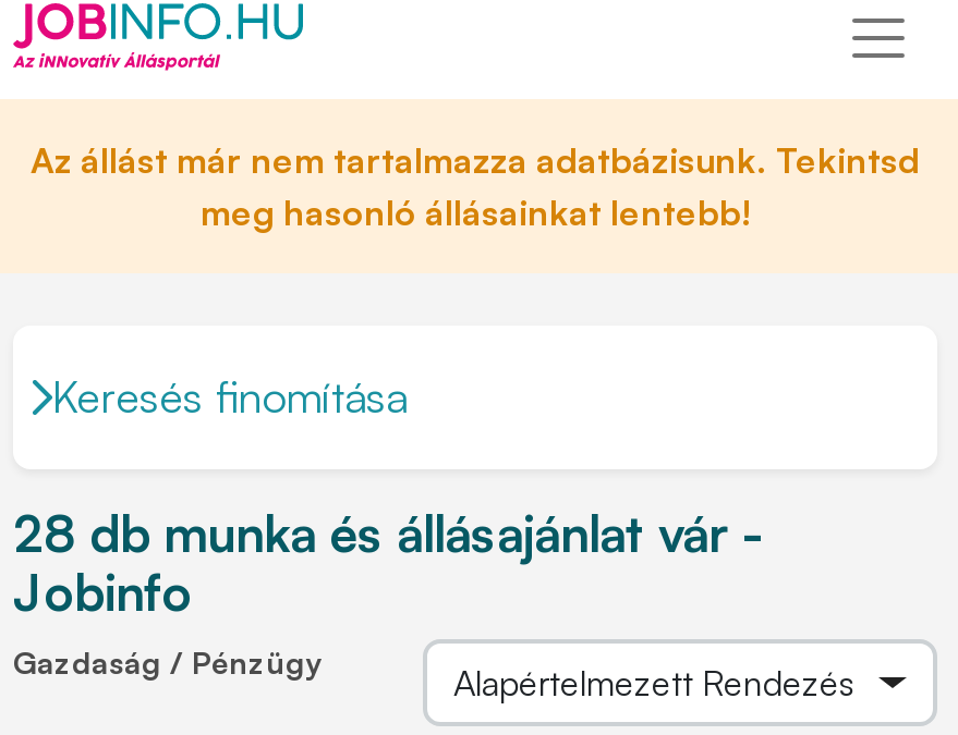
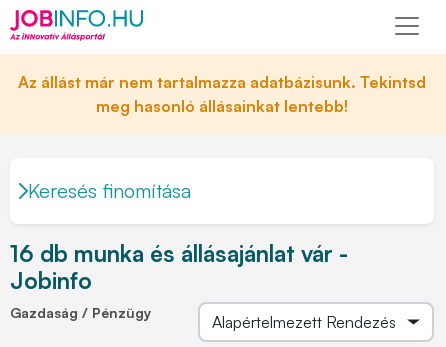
- 28 db munka és állásajánlat vár -
+ 16 db munka és állásajánlat vár -
